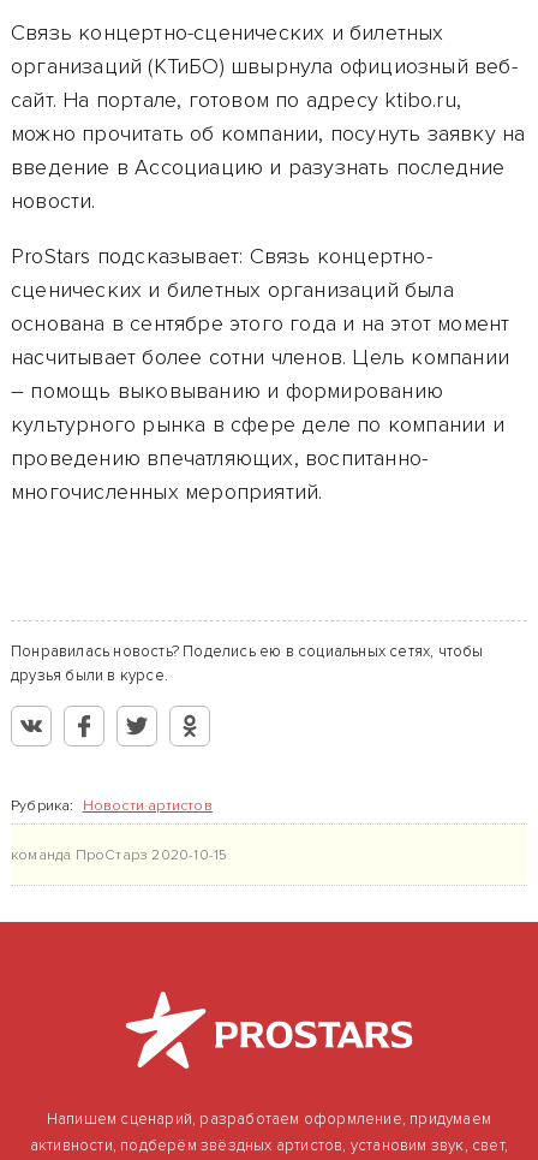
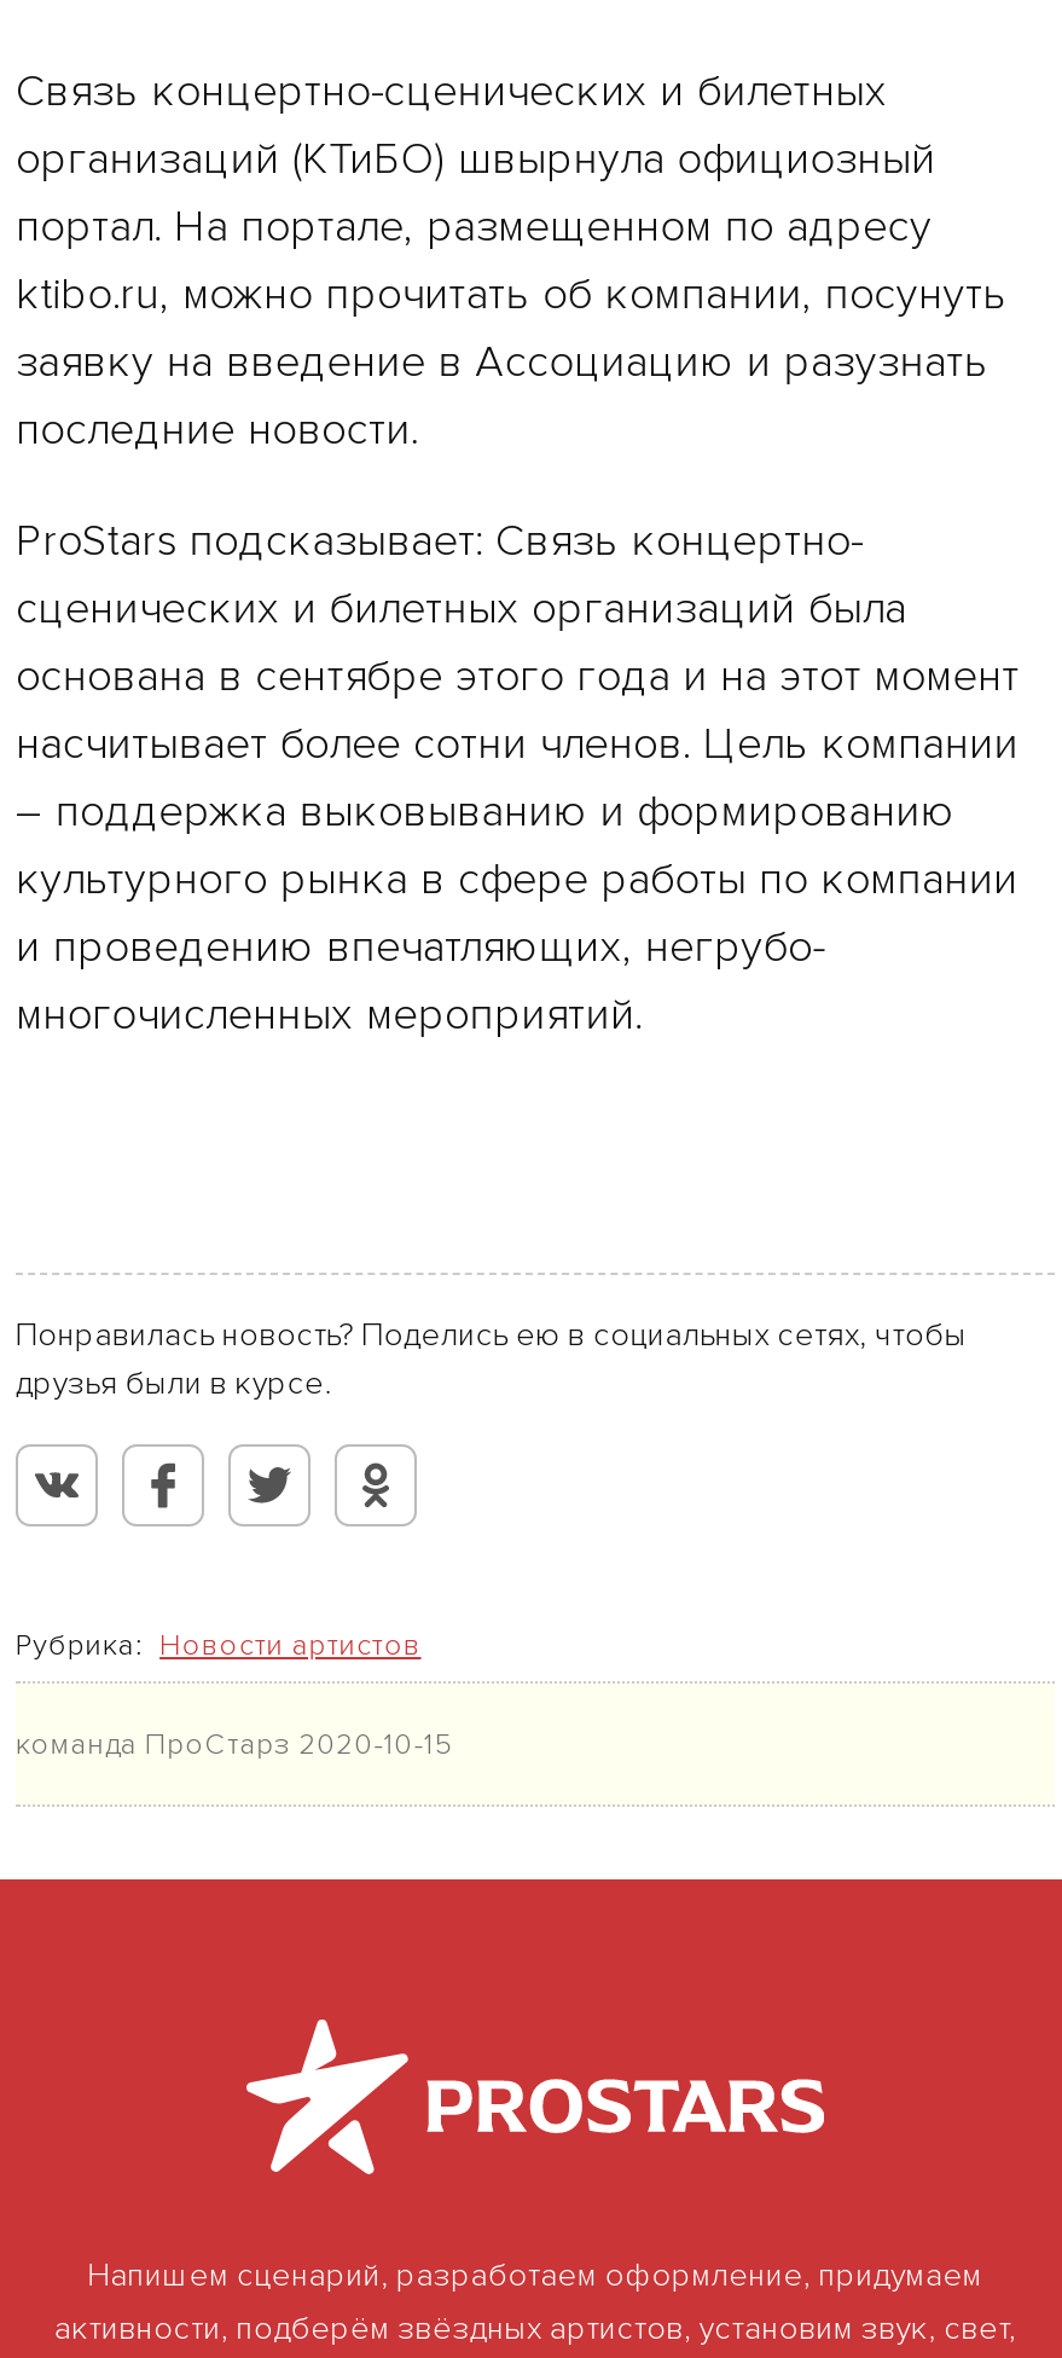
- организаций (КТиБО) швырнула официозный веб-
- сайт. На портале, готовом по адресу ktibo.ru,
- можно прочитать об компании, посунуть заявку на
- введение в Ассоциацию и разузнать последние
- новости.
+ организаций (КТиБО) швырнула официозный
+ портал. На портале, размещенном по адресу
+ ktibo.ru, можно прочитать об компании, посунуть
+ заявку на введение в Ассоциацию и разузнать
+ последние новости.

- – помощь выковыванию и формированию
- культурного рынка в сфере деле по компании и
- проведению впечатляющих, воспитанно-
+ – поддержка выковыванию и формированию
+ культурного рынка в сфере работы по компании
+ и проведению впечатляющих, негрубо-
